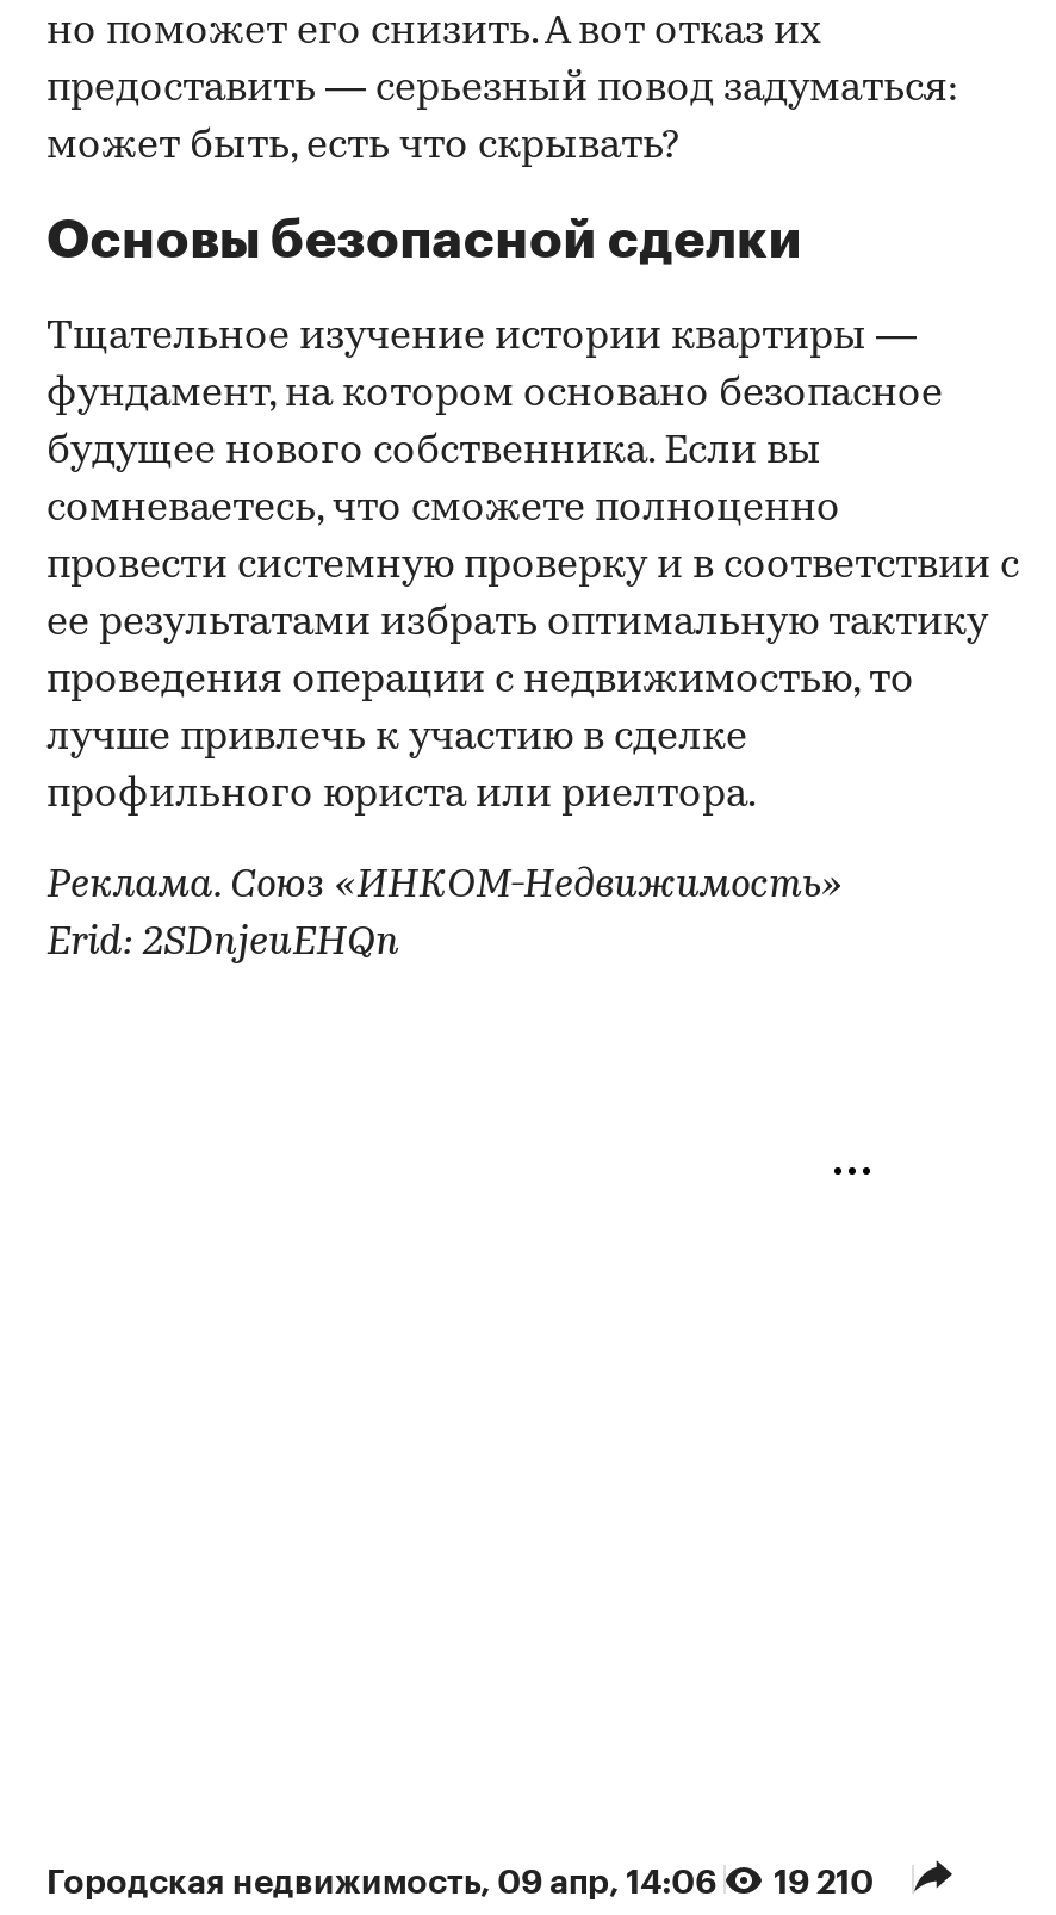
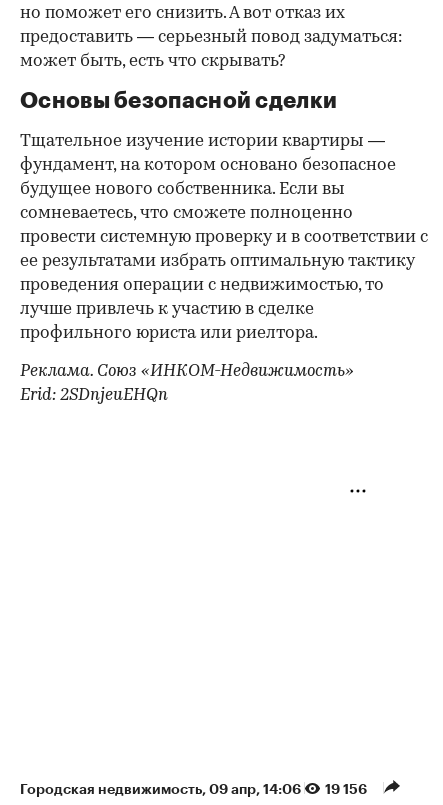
- Городская недвижимость, 09 апр, 14:06 19 210
+ Городская недвижимость, 09 апр, 14:06 19 156
